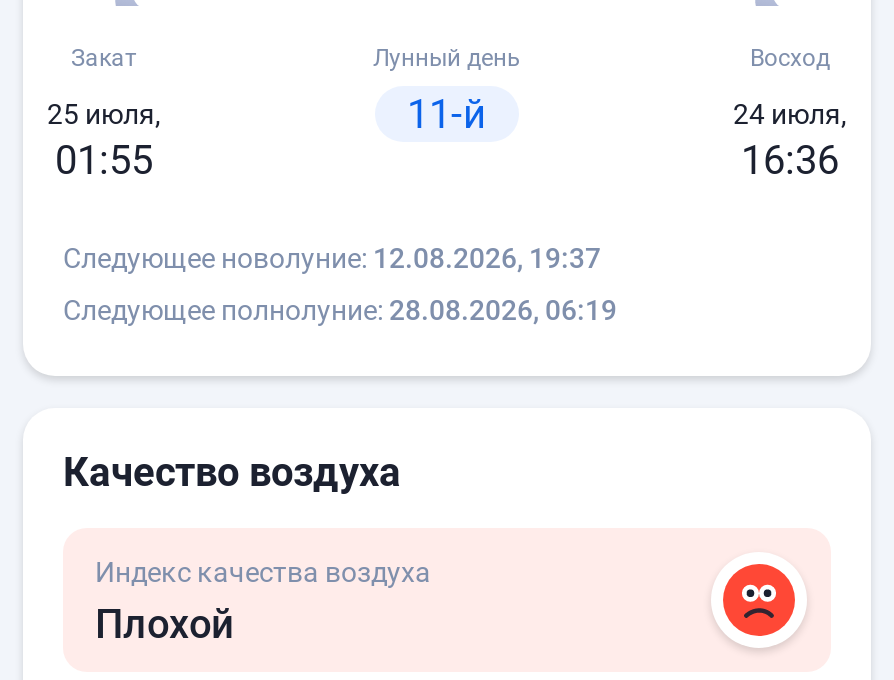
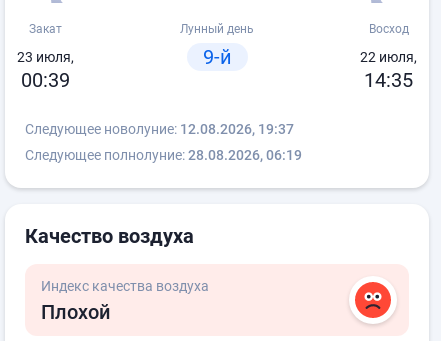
- 25 июля,
+ 23 июля,

- 11-й
+ 9-й

- 24 июля,
+ 22 июля,

- 01:55
+ 00:39

- 16:36
+ 14:35
